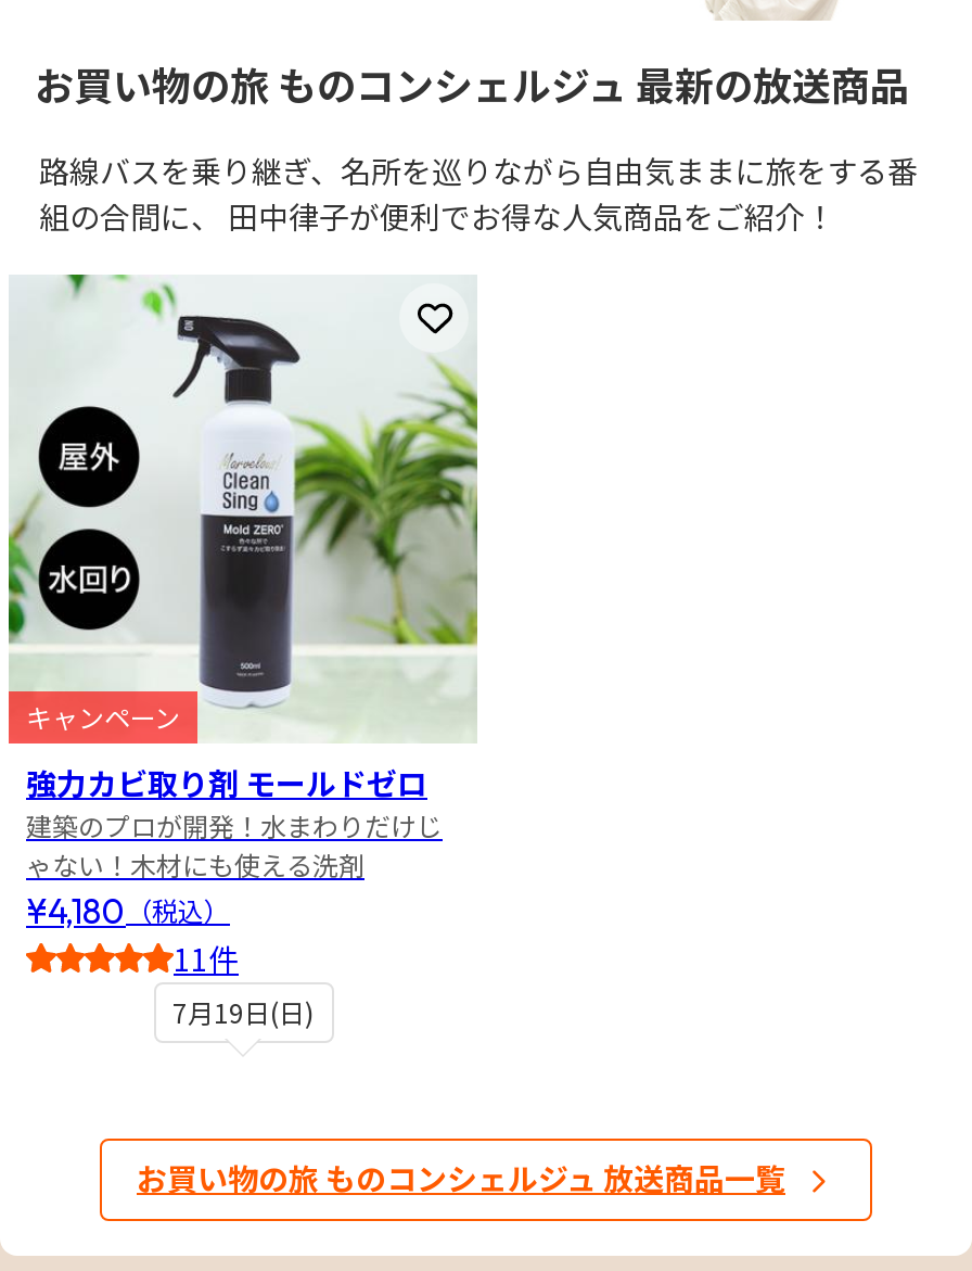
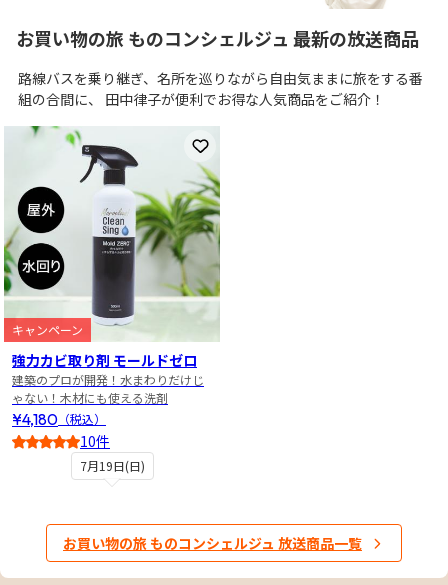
- 11件
+ 10件
